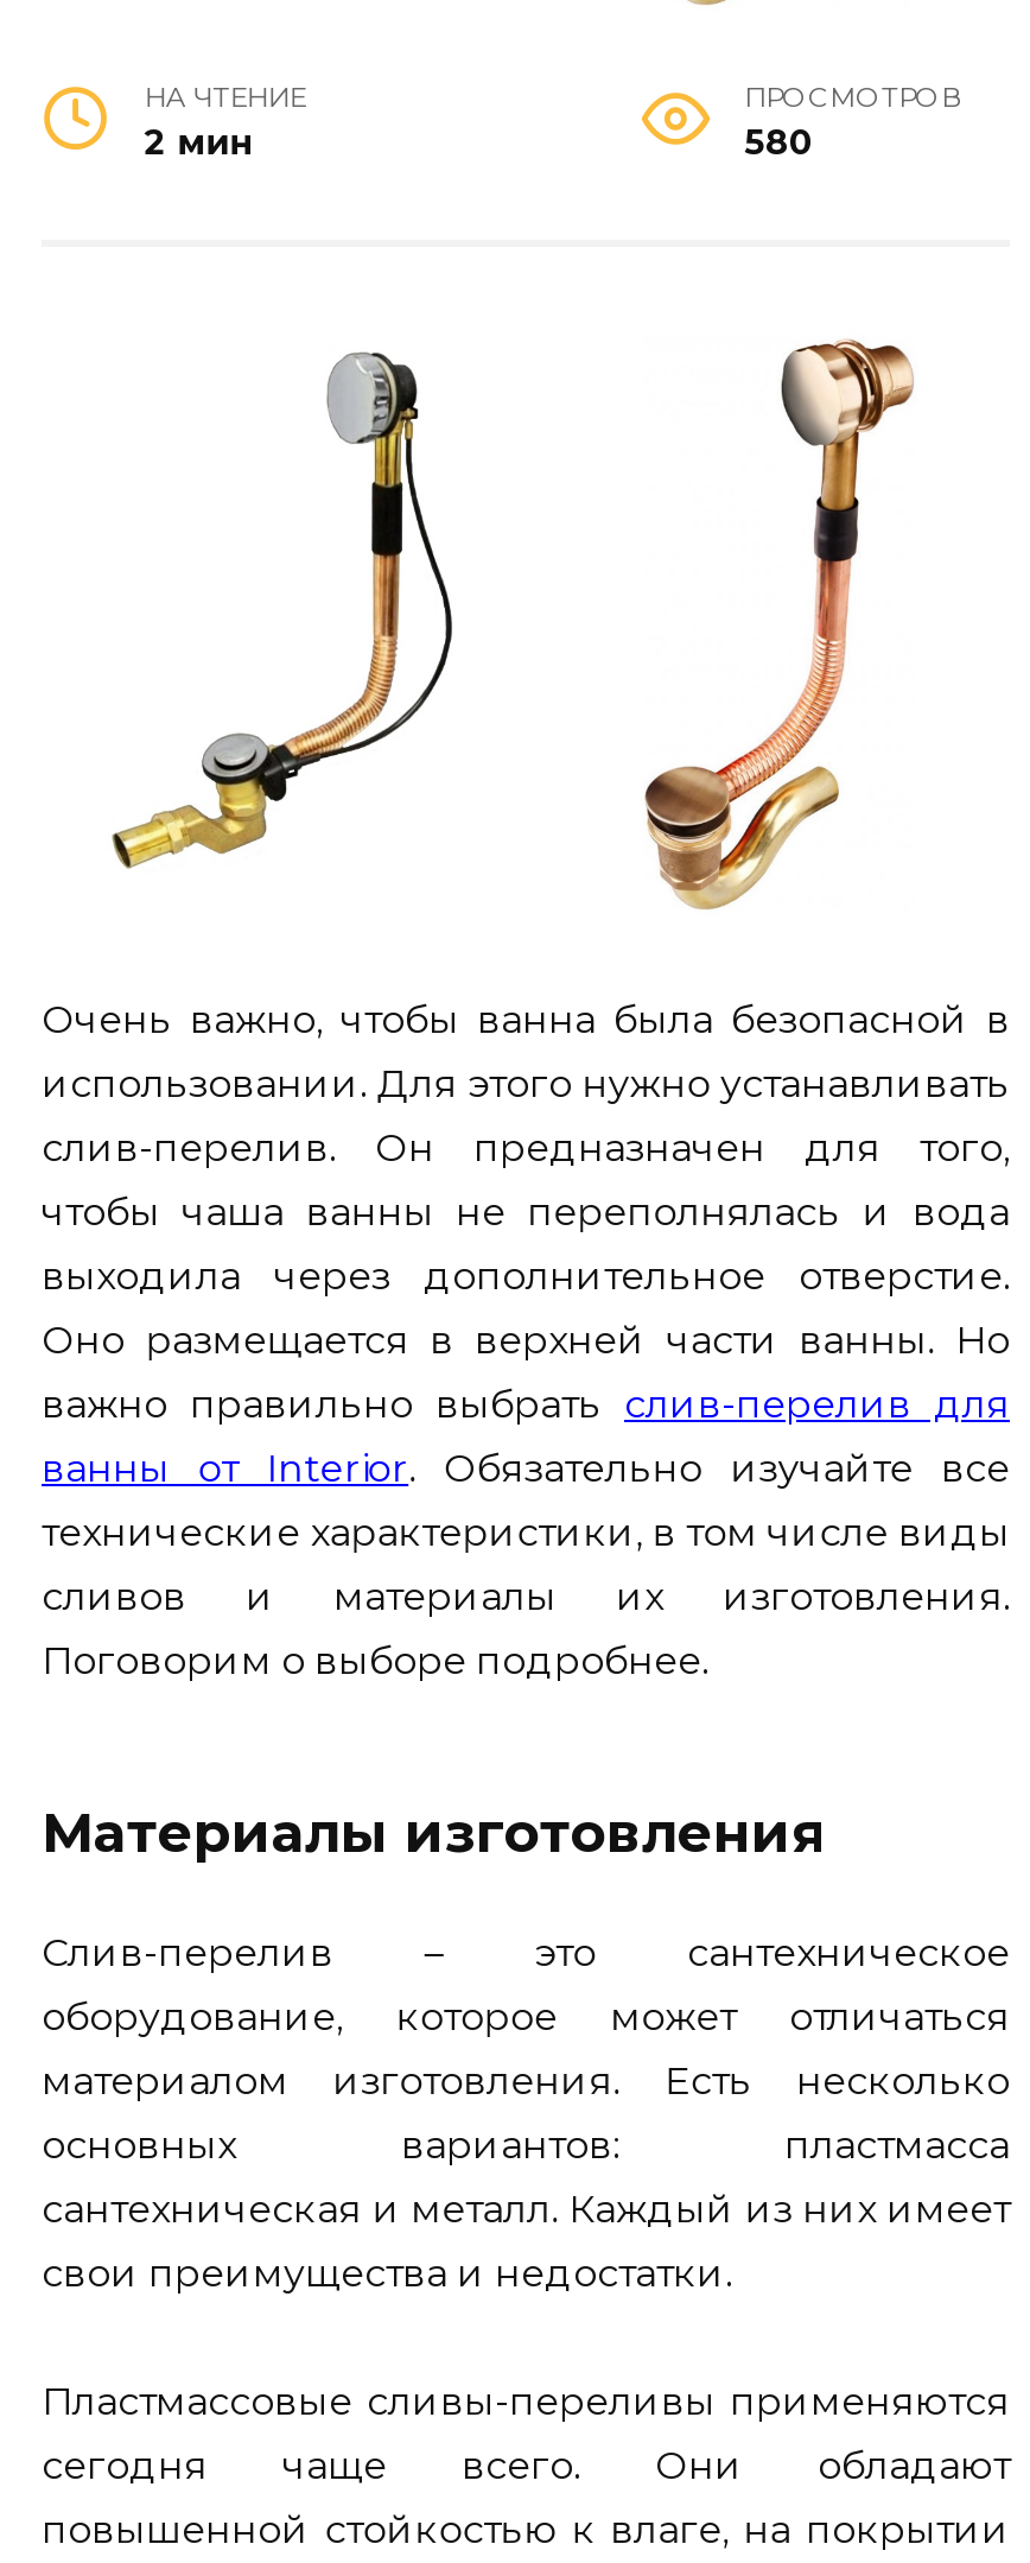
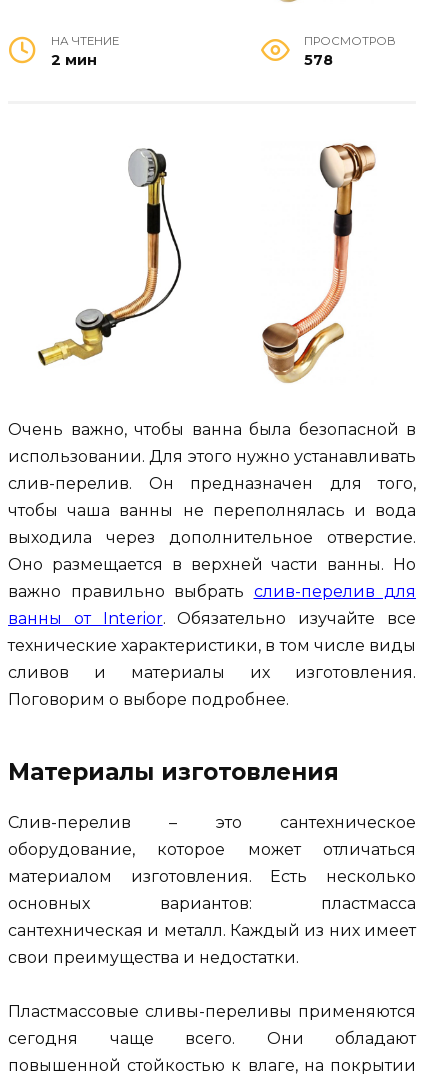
- 580
+ 578
